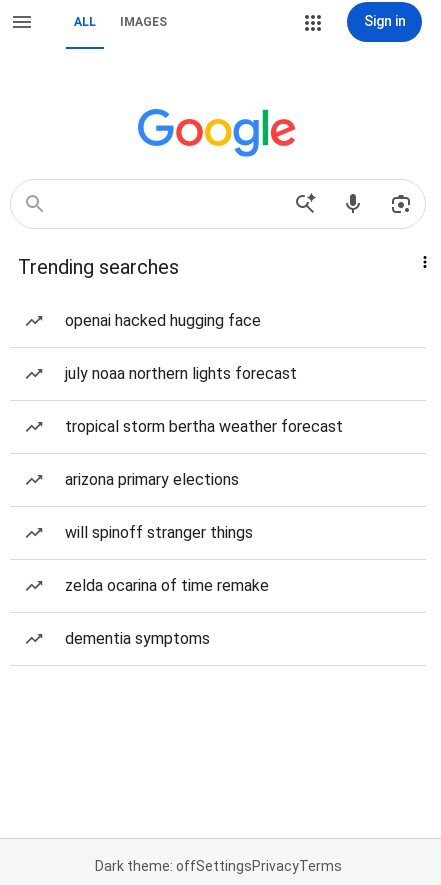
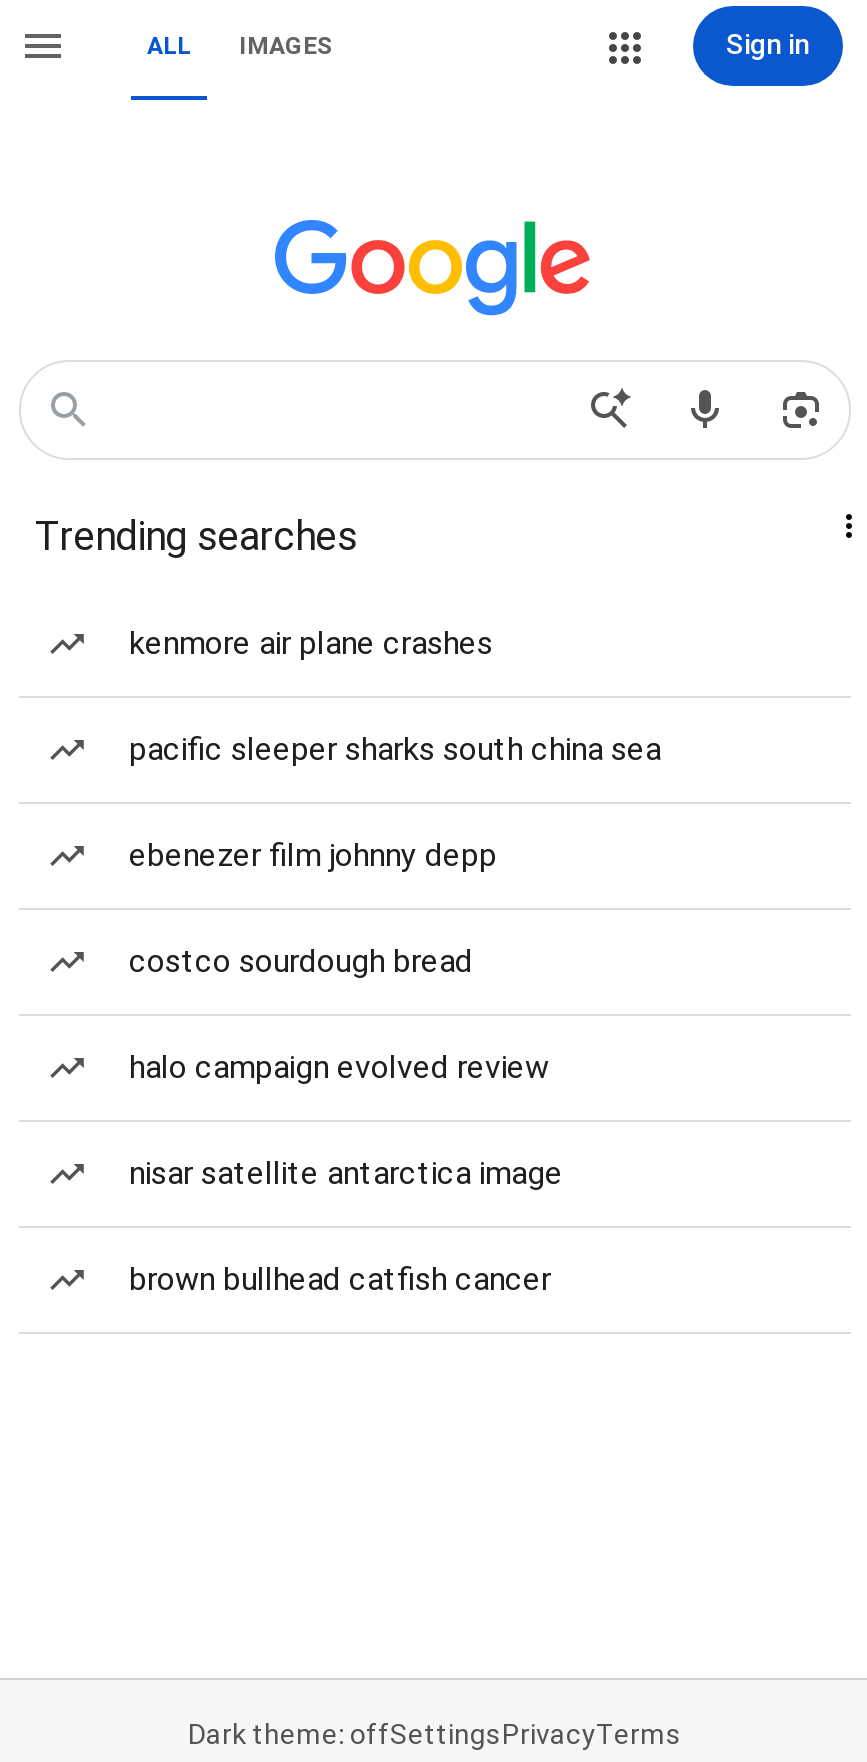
- openai hacked hugging face
+ kenmore air plane crashes

- july noaa northern lights forecast
+ pacific sleeper sharks south china sea

- tropical storm bertha weather forecast
+ ebenezer film johnny depp

- arizona primary elections
+ costco sourdough bread

- will spinoff stranger things
+ halo campaign evolved review

- zelda ocarina of time remake
+ nisar satellite antarctica image

- dementia symptoms
+ brown bullhead catfish cancer
